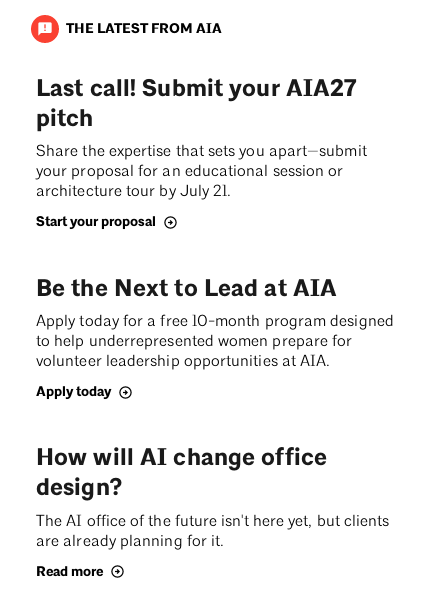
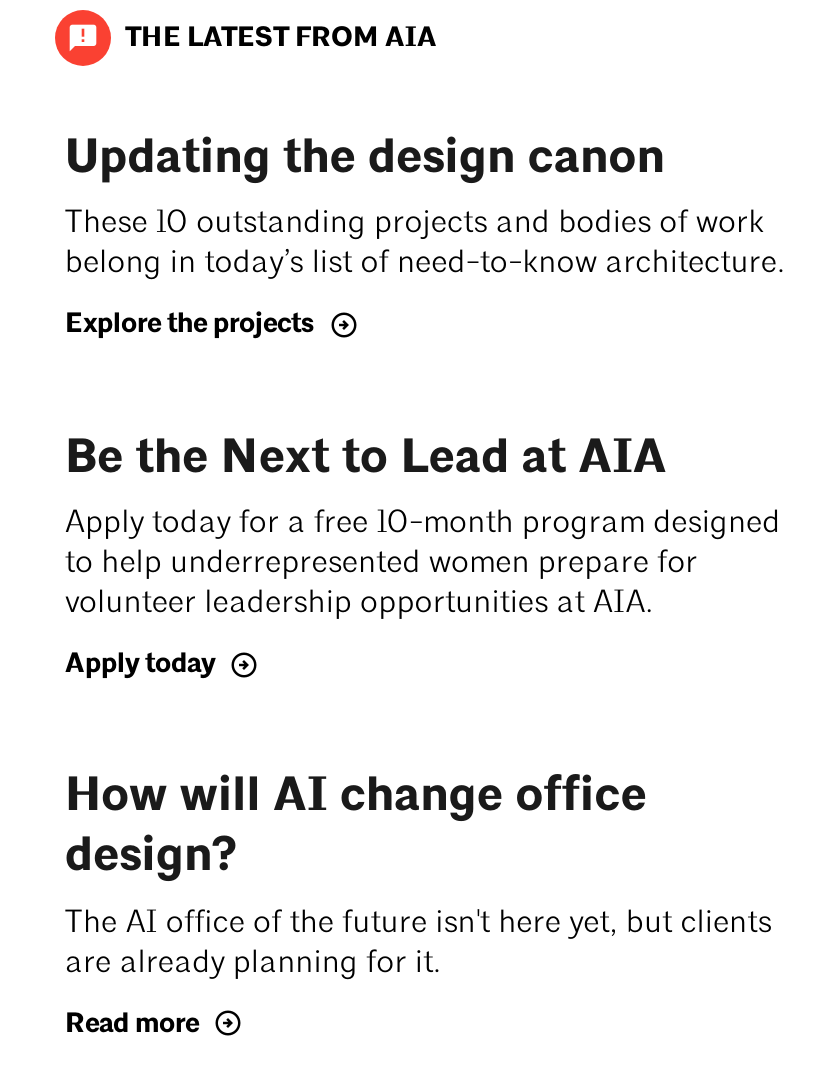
- Last call! Submit your AIA27
- pitch
- Share the expertise that sets you apart—submit
- your proposal for an educational session or
- architecture tour by July 21.
+ Updating the design canon
+ These 10 outstanding projects and bodies of work
+ belong in today’s list of need-to-know architecture.

- Start your proposal
+ Explore the projects
